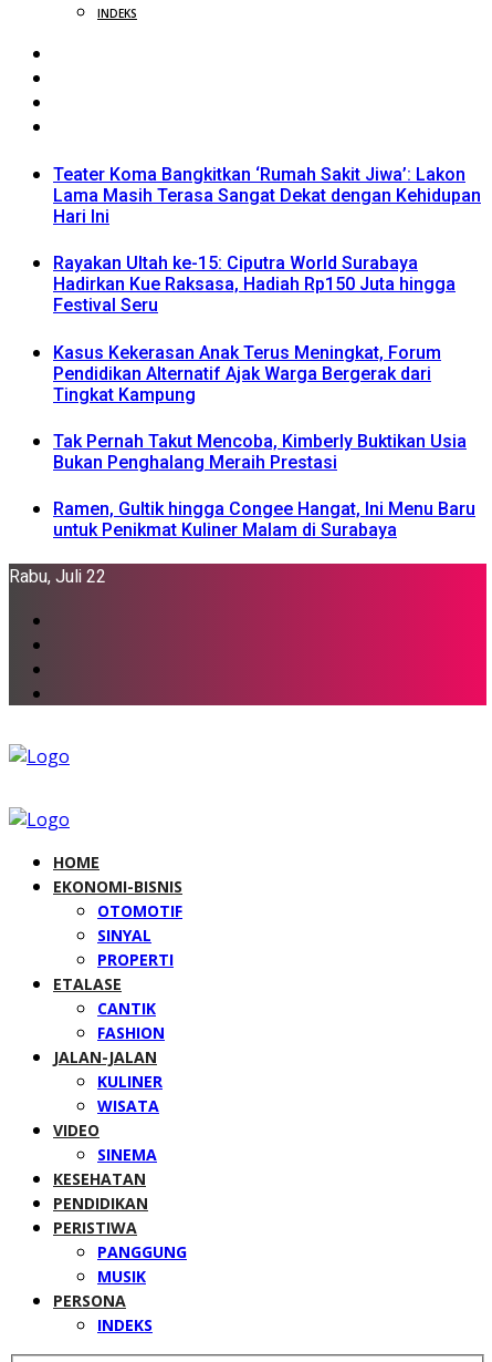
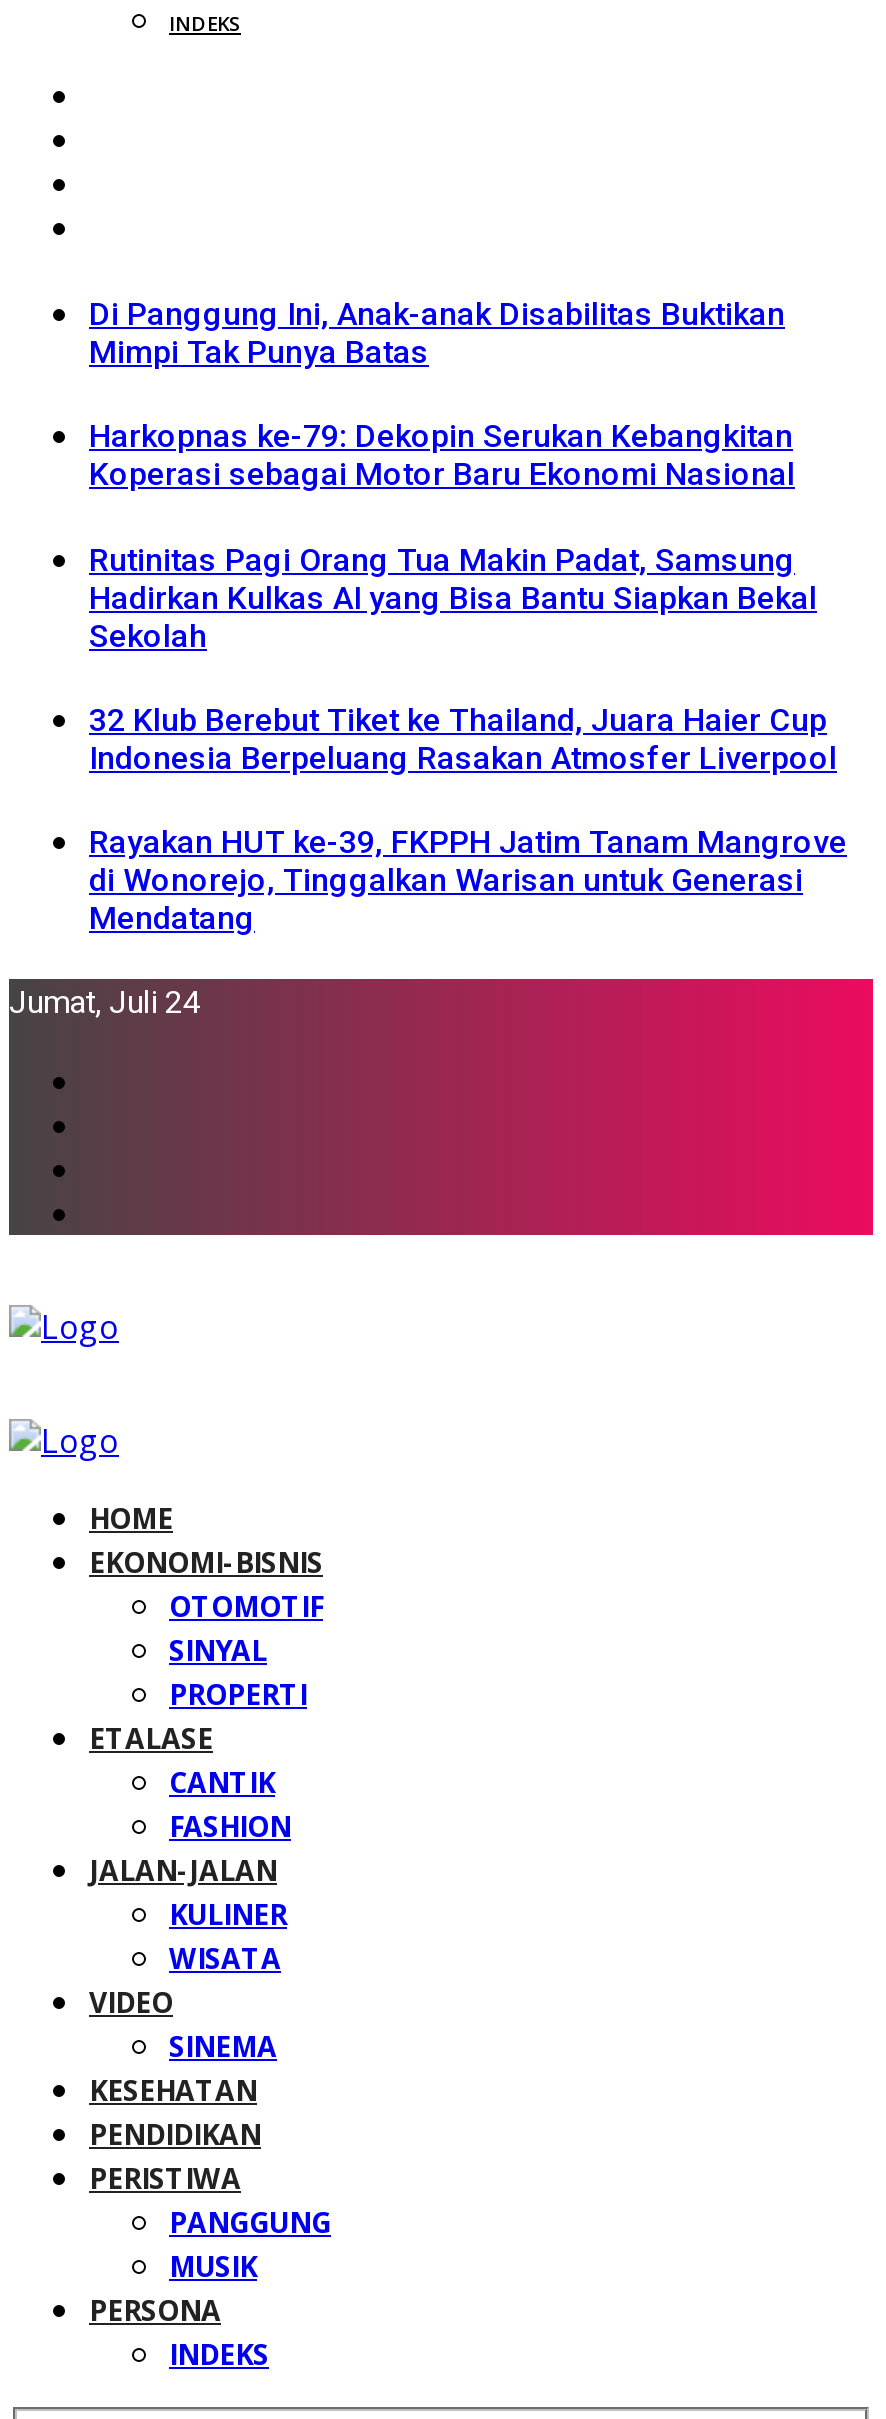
- Teater Koma Bangkitkan ‘Rumah Sakit Jiwa’: Lakon
- Lama Masih Terasa Sangat Dekat dengan Kehidupan
- Hari Ini
+ Di Panggung Ini, Anak-anak Disabilitas Buktikan
+ Mimpi Tak Punya Batas

- Rayakan Ultah ke-15: Ciputra World Surabaya
- Hadirkan Kue Raksasa, Hadiah Rp150 Juta hingga
- Festival Seru
+ Harkopnas ke-79: Dekopin Serukan Kebangkitan
+ Koperasi sebagai Motor Baru Ekonomi Nasional

- Kasus Kekerasan Anak Terus Meningkat, Forum
- Pendidikan Alternatif Ajak Warga Bergerak dari
- Tingkat Kampung
+ Rutinitas Pagi Orang Tua Makin Padat, Samsung
+ Hadirkan Kulkas AI yang Bisa Bantu Siapkan Bekal
+ Sekolah

- Tak Pernah Takut Mencoba, Kimberly Buktikan Usia
- Bukan Penghalang Meraih Prestasi
+ 32 Klub Berebut Tiket ke Thailand, Juara Haier Cup
+ Indonesia Berpeluang Rasakan Atmosfer Liverpool

- Ramen, Gultik hingga Congee Hangat, Ini Menu Baru
- untuk Penikmat Kuliner Malam di Surabaya
+ Rayakan HUT ke-39, FKPPH Jatim Tanam Mangrove
+ di Wonorejo, Tinggalkan Warisan untuk Generasi
+ Mendatang

- Rabu, Juli 22
+ Jumat, Juli 24
